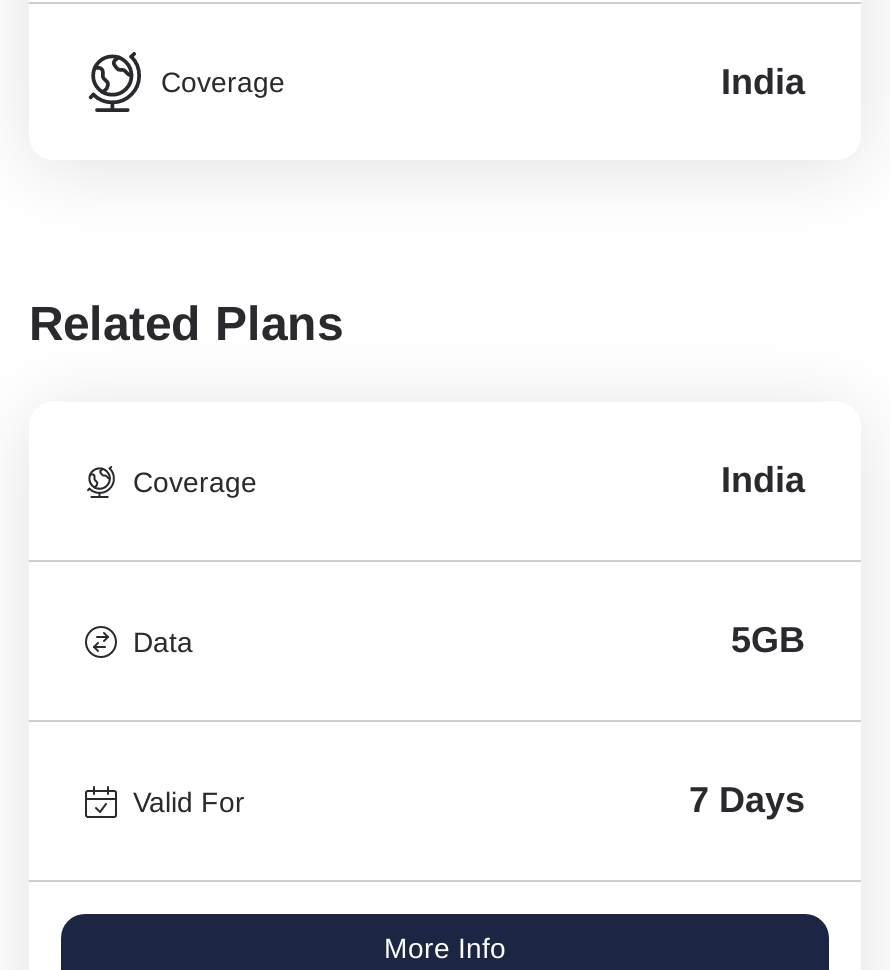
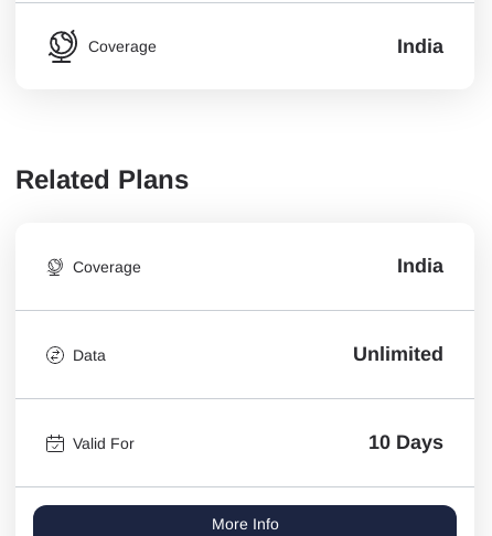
- 5GB
+ Unlimited

- 7 Days
+ 10 Days
